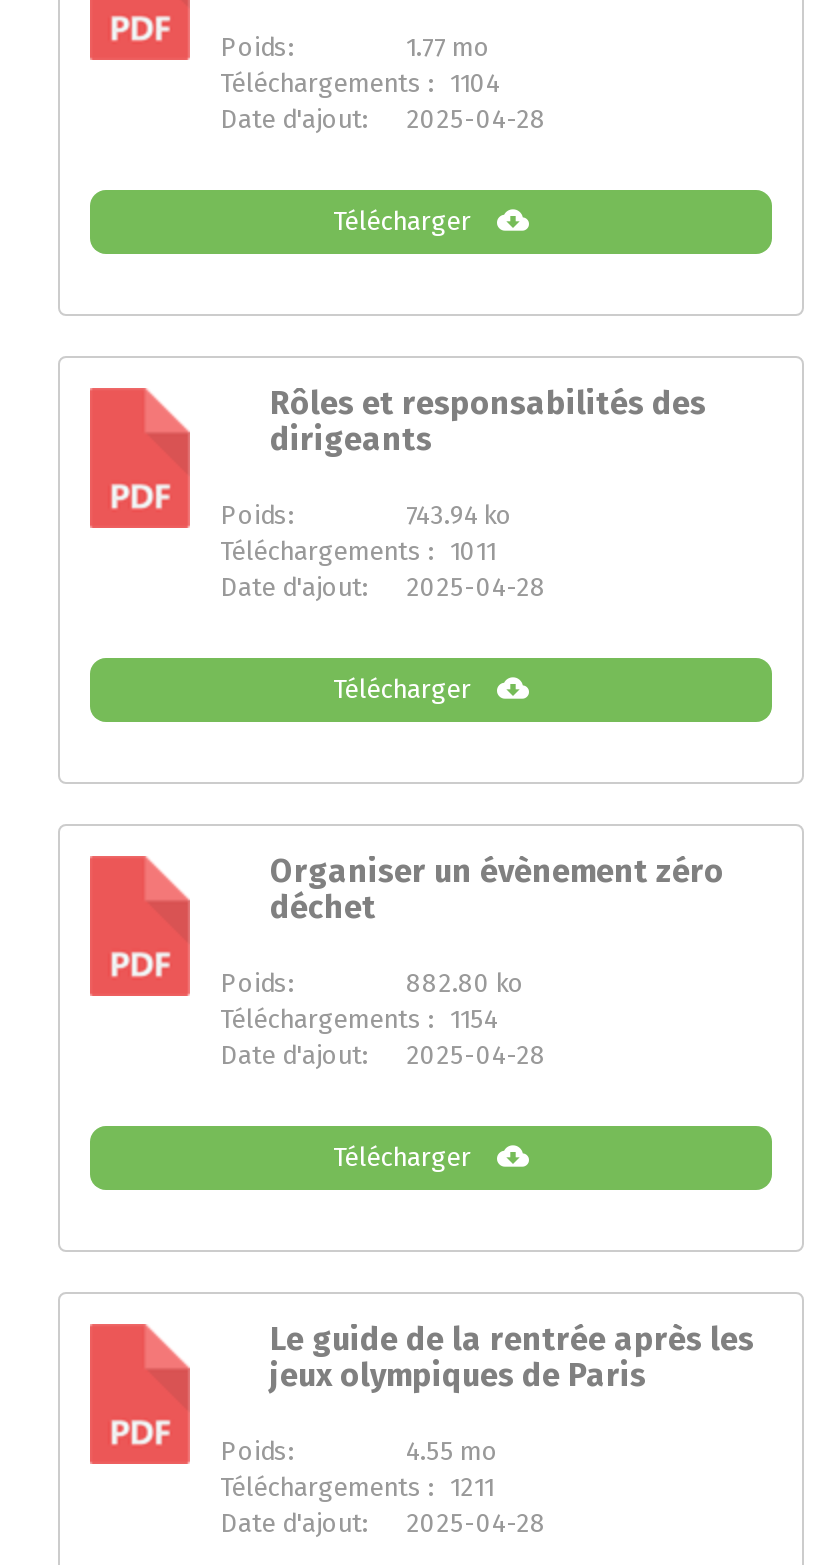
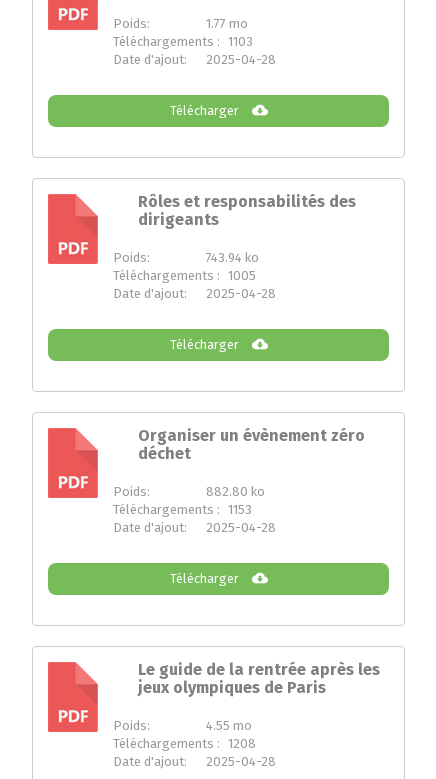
- Téléchargements : 1104
+ Téléchargements : 1103

- Téléchargements : 1011
+ Téléchargements : 1005

- Téléchargements : 1154
+ Téléchargements : 1153

- Téléchargements : 1211
+ Téléchargements : 1208
